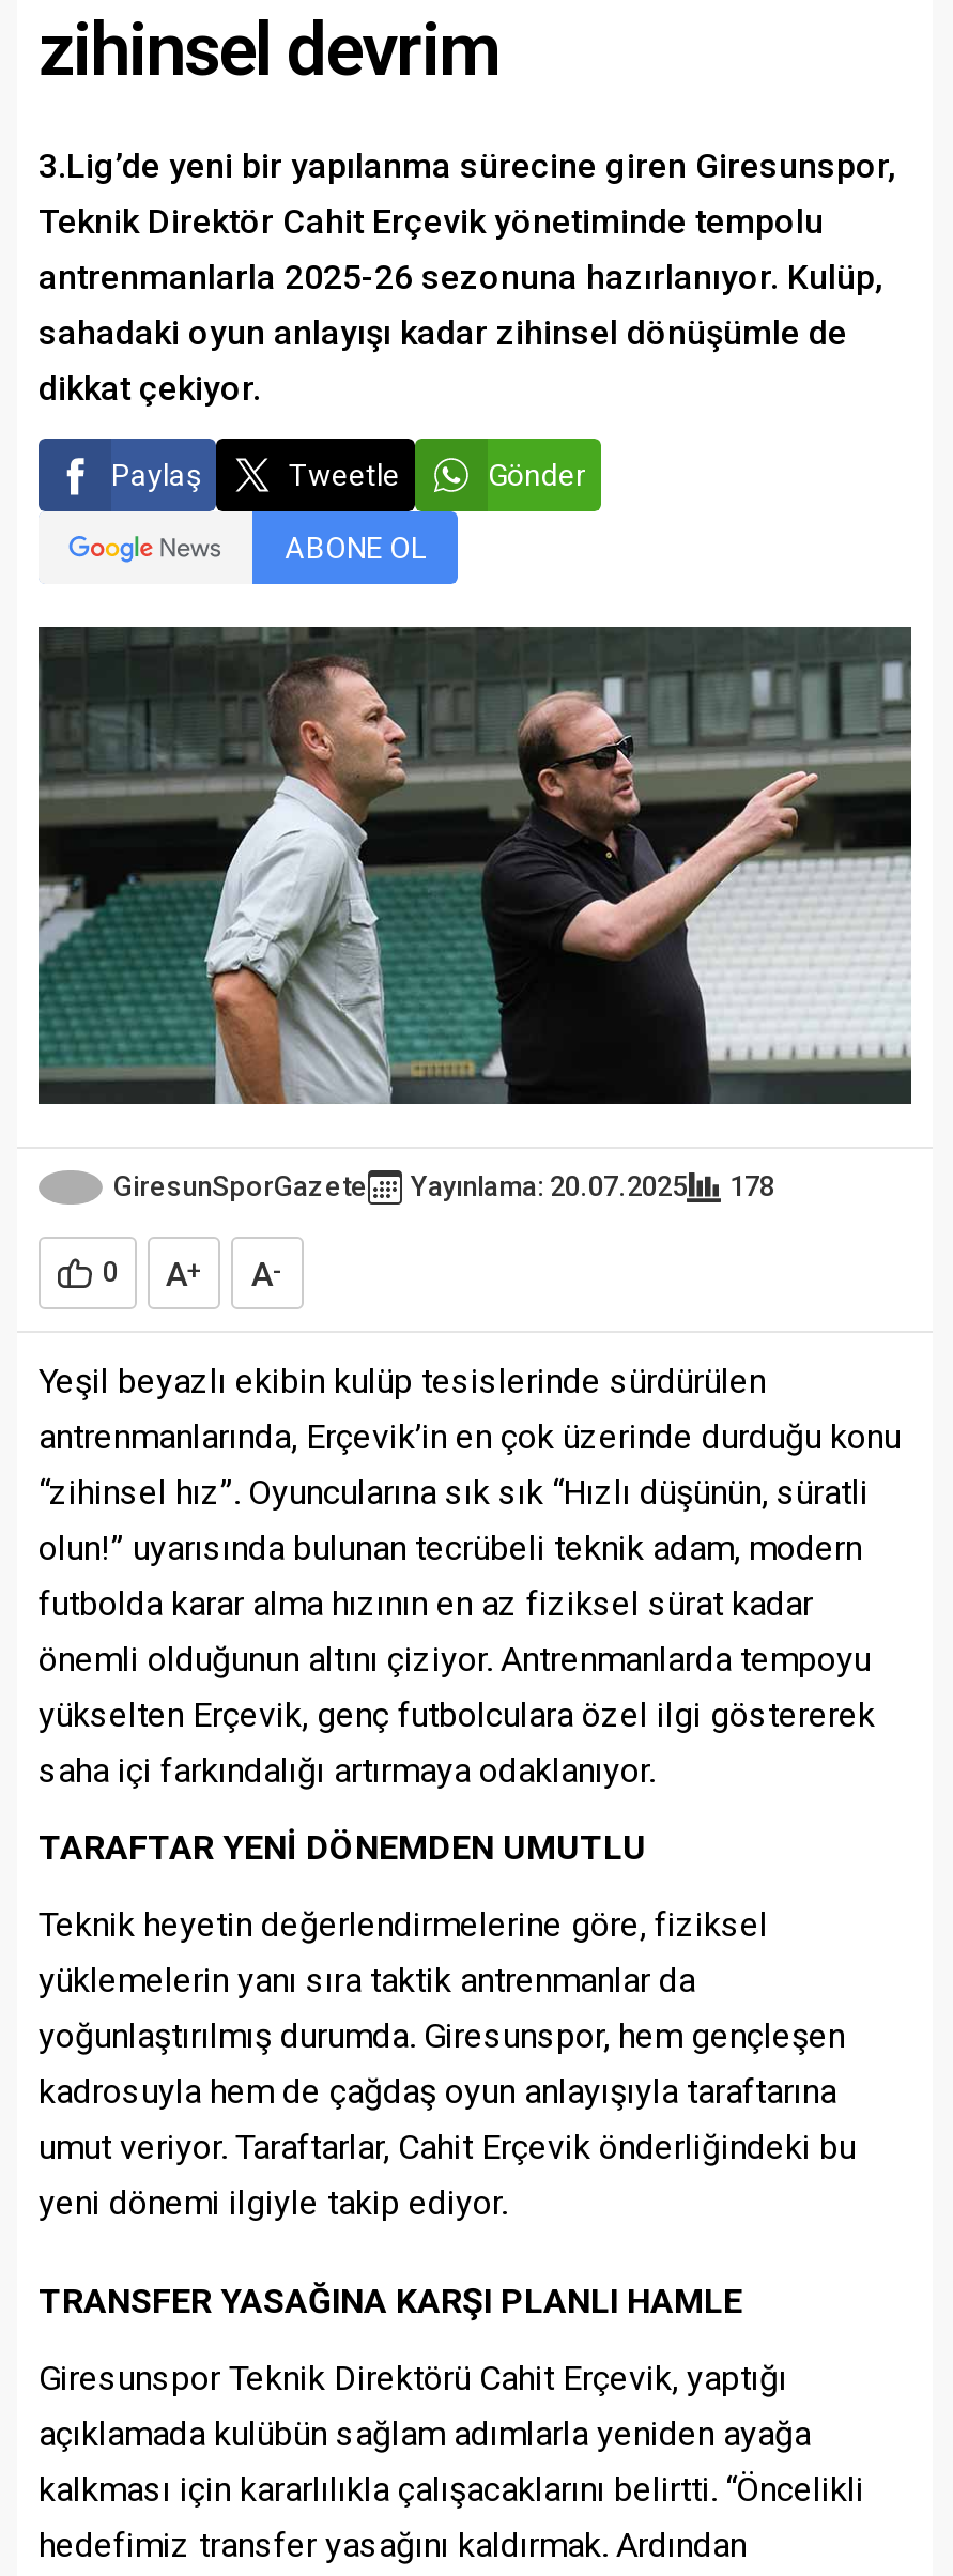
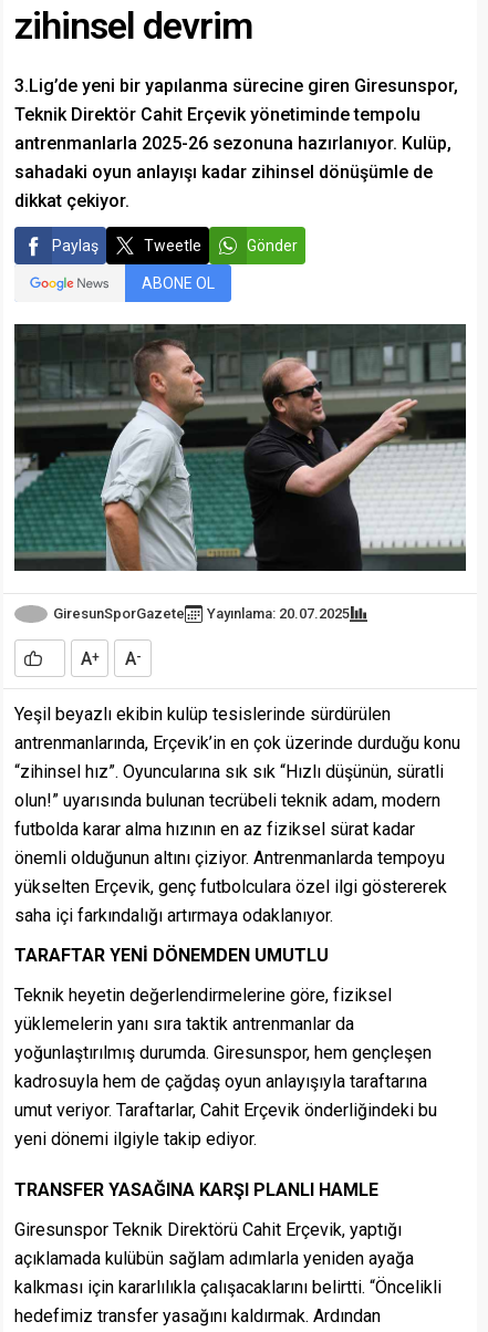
- 178
- 0
